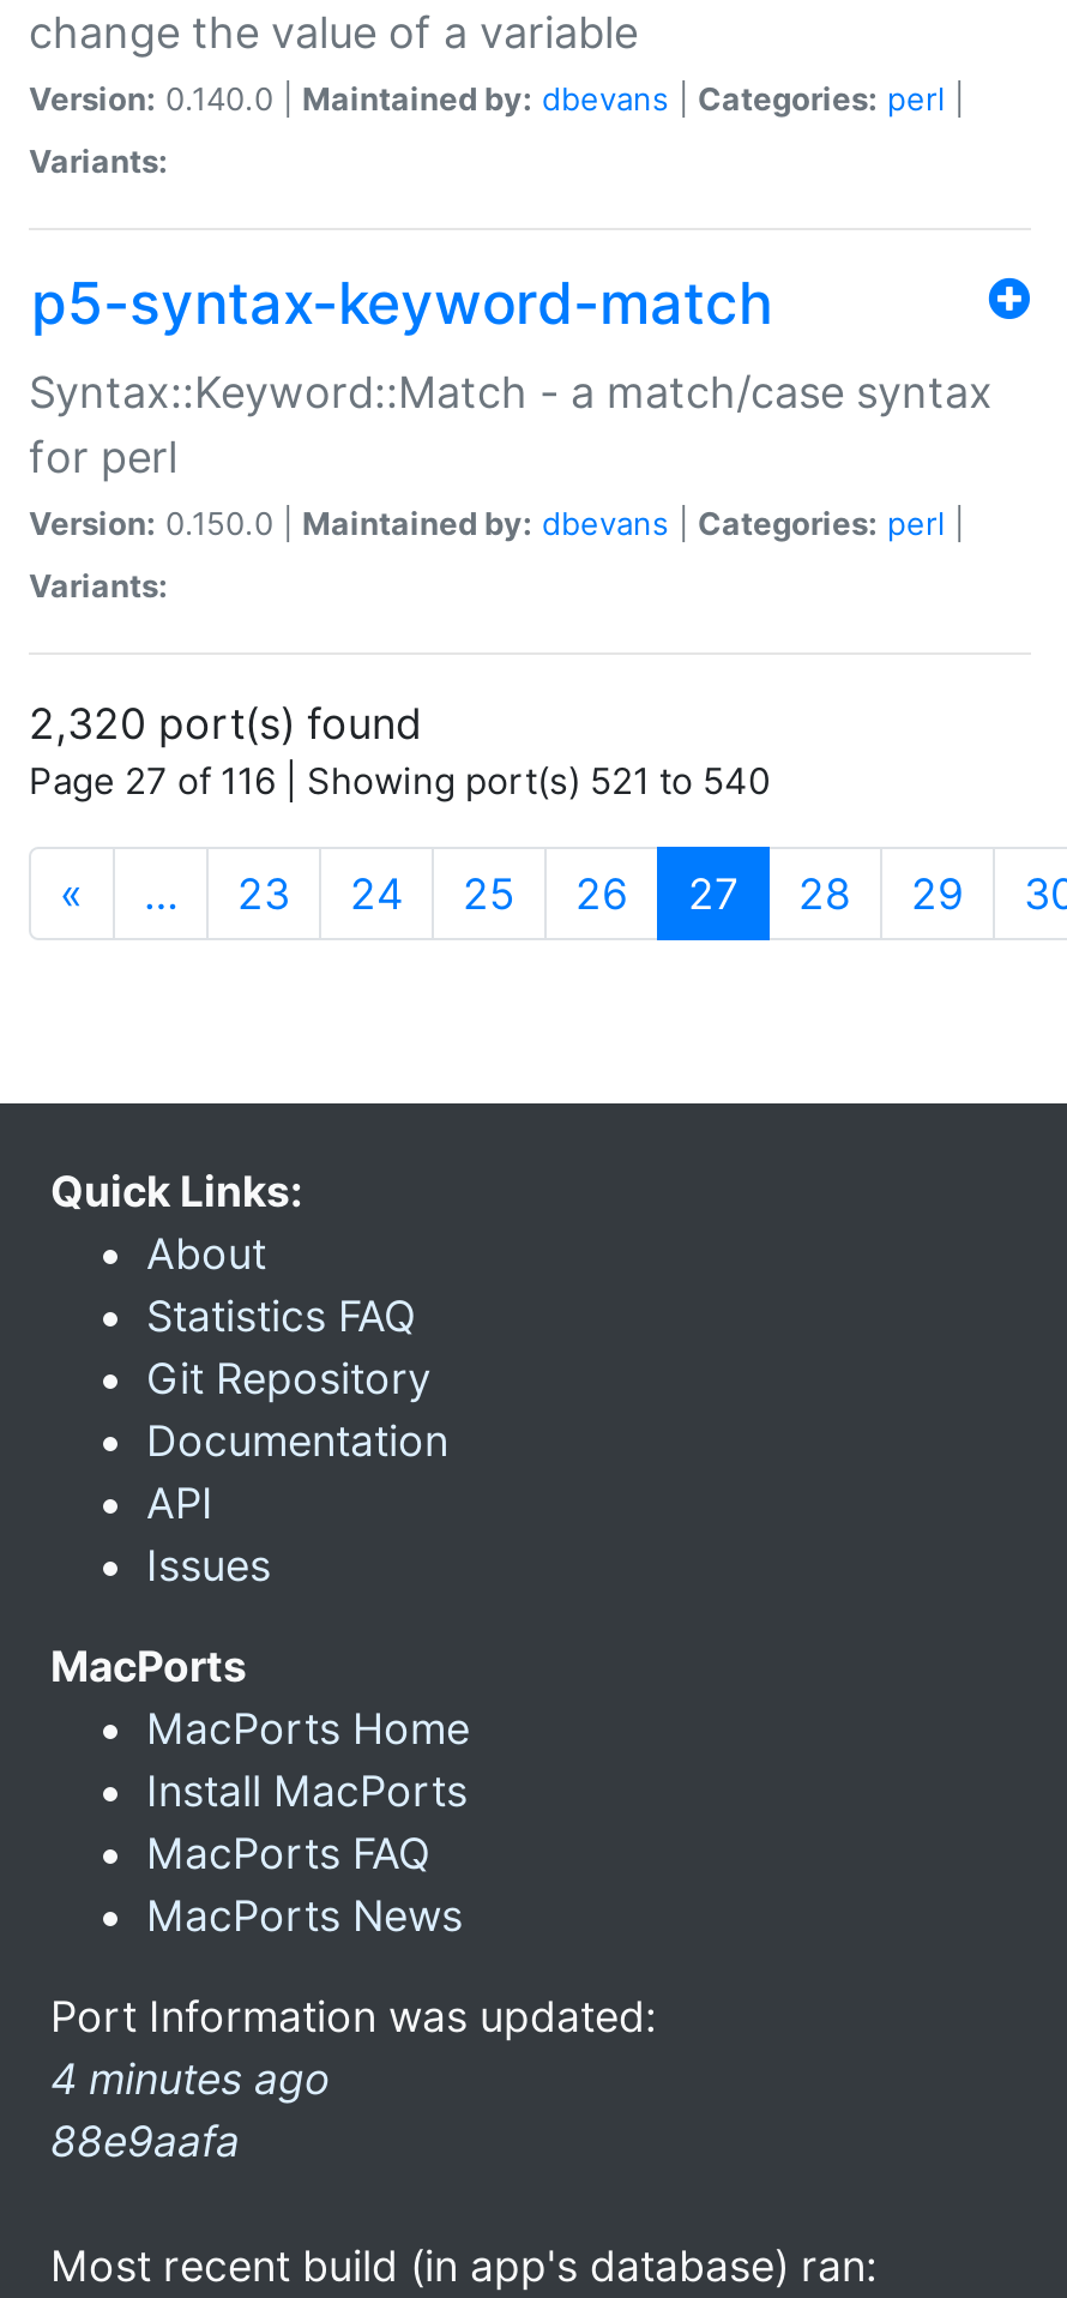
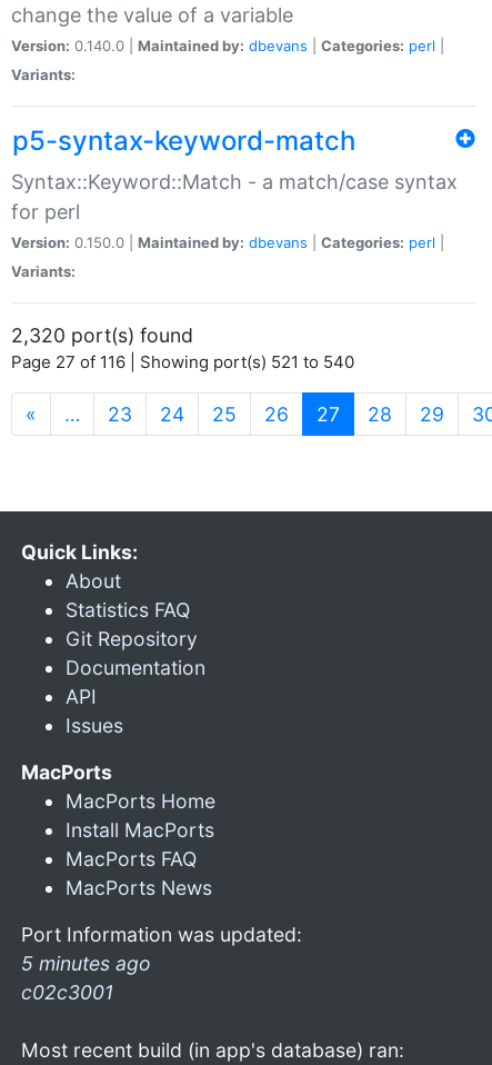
- 4 minutes ago
- 88e9aafa
+ 5 minutes ago
+ c02c3001
